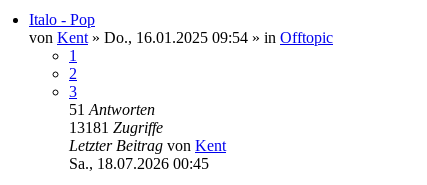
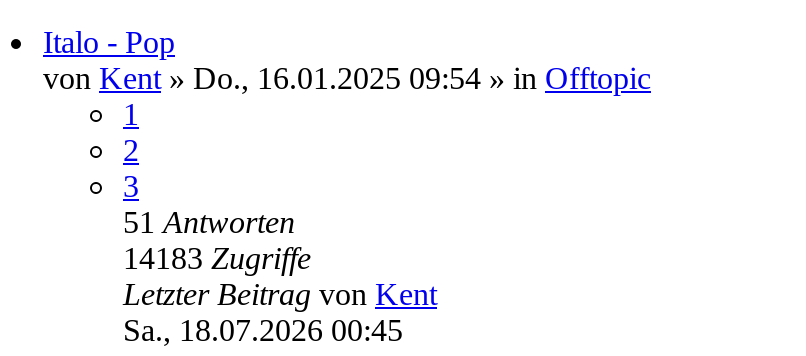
- 13181 Zugriffe
+ 14183 Zugriffe
